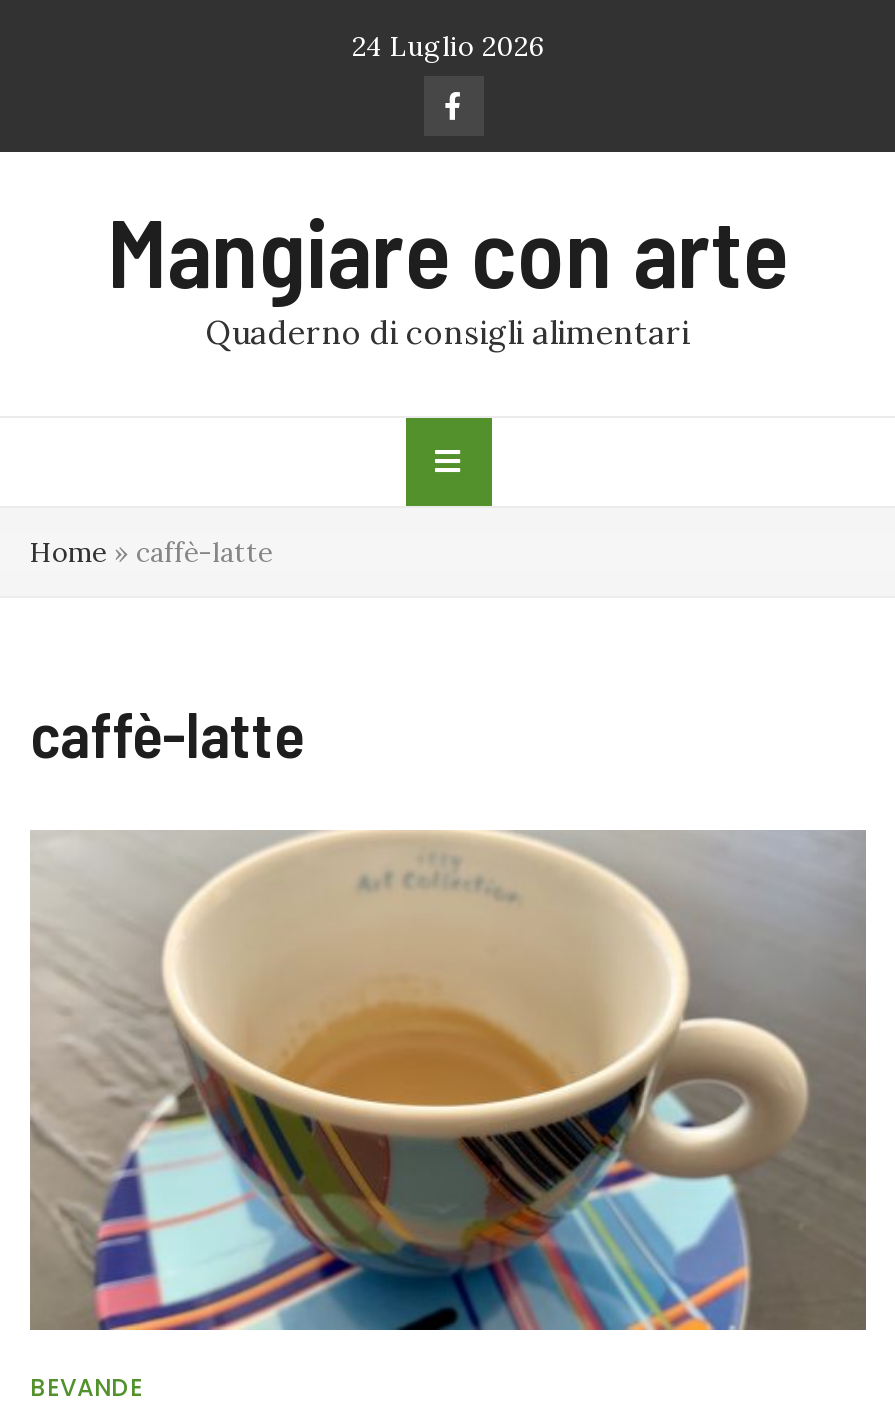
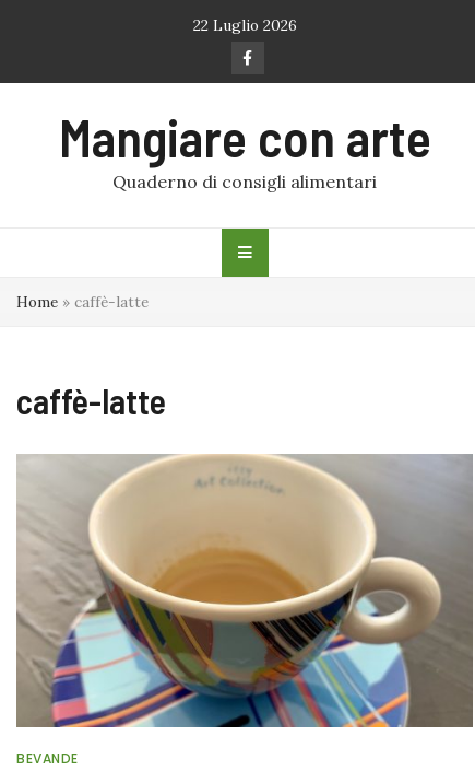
- 24 Luglio 2026
+ 22 Luglio 2026
